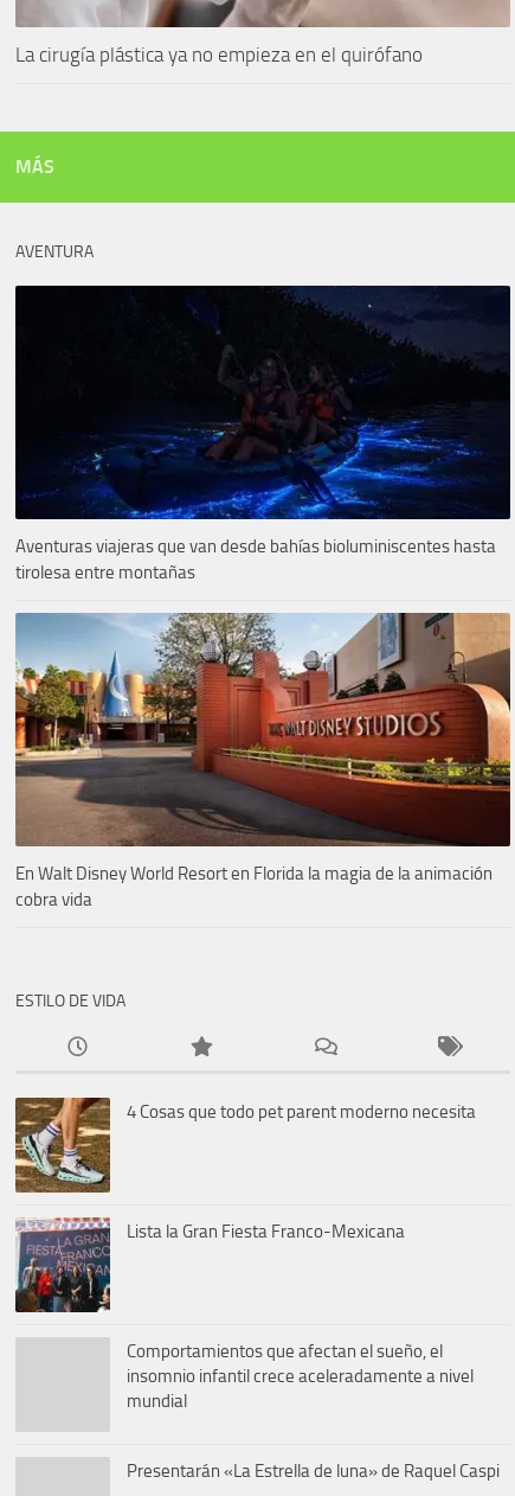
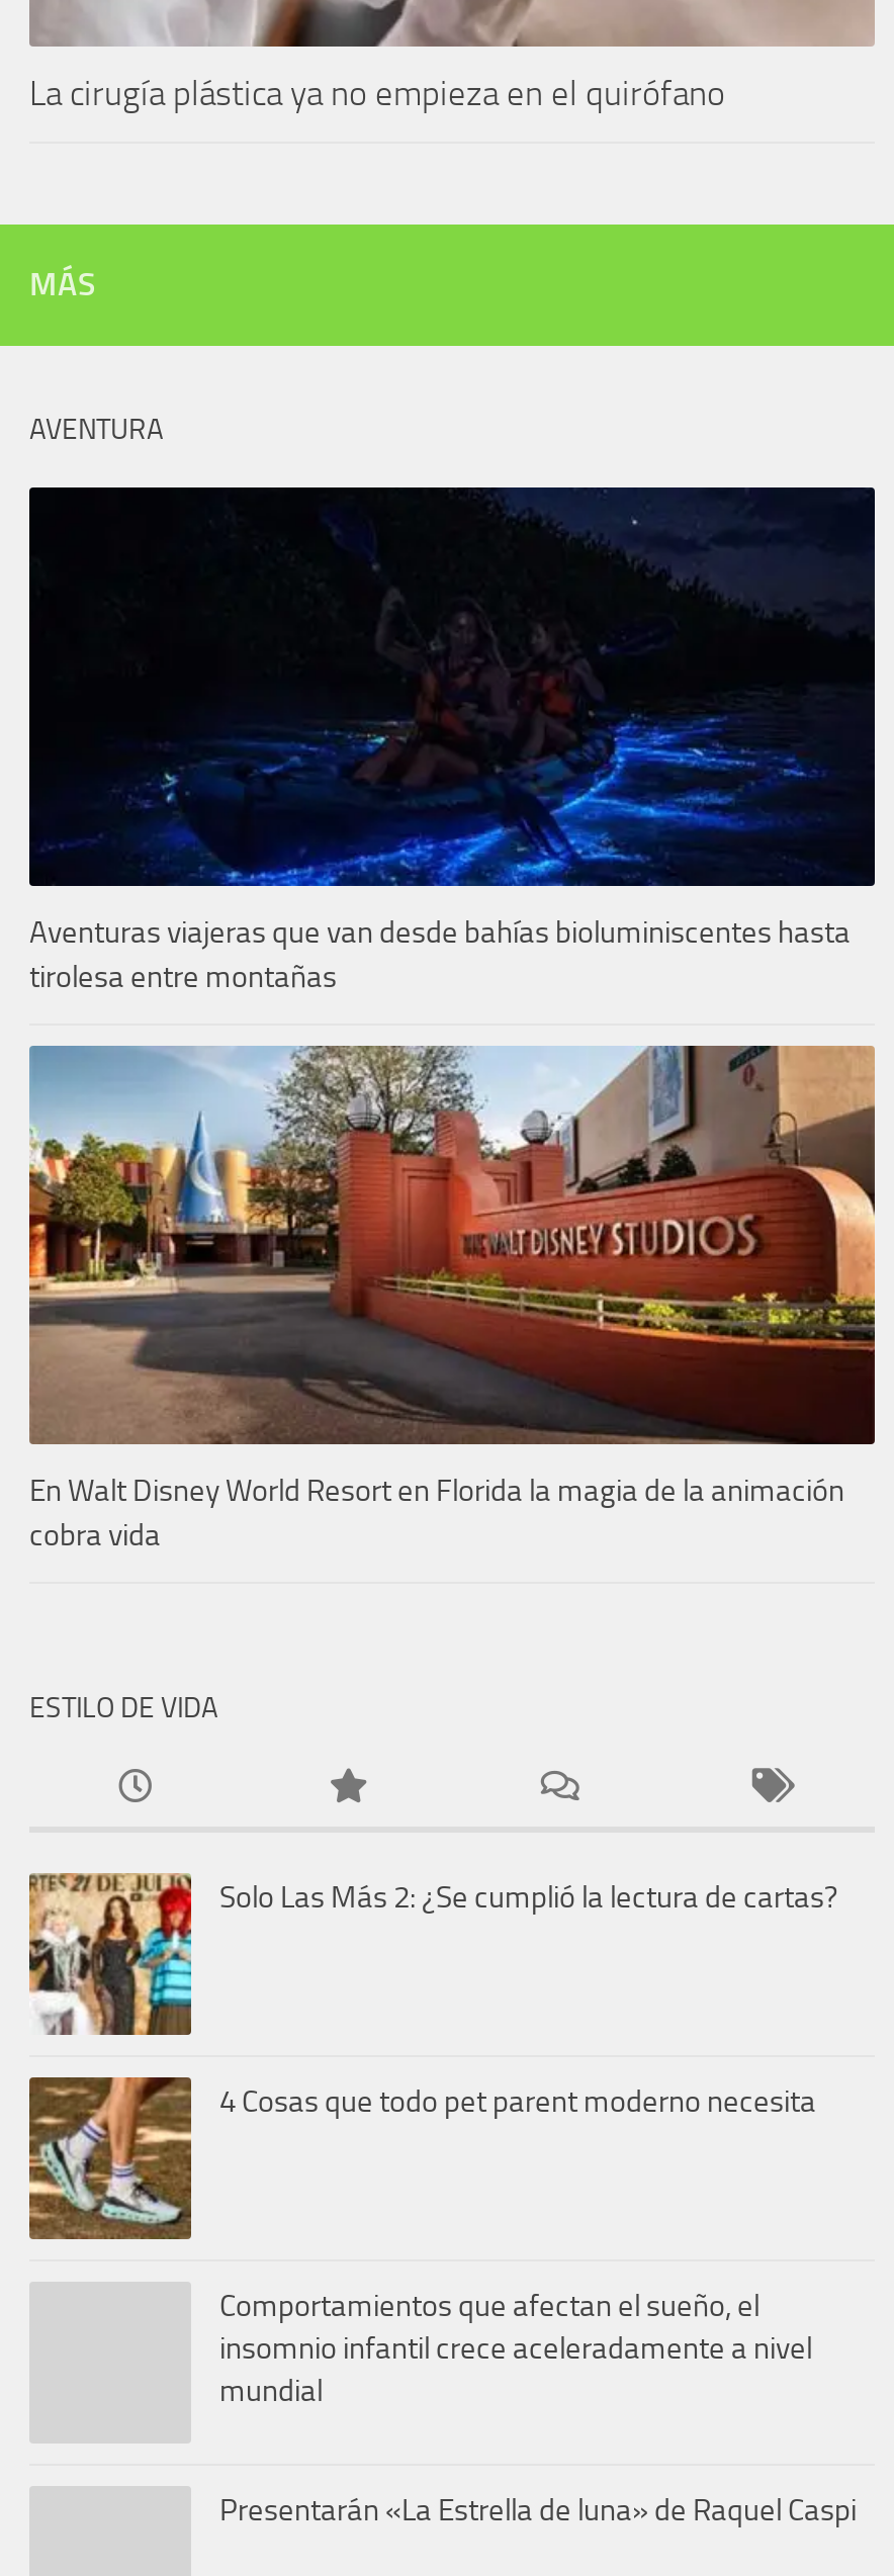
+ [image]
+ Solo Las Más 2: ¿Se cumplió la lectura de cartas?

moved down: [image] | 4 Cosas que todo pet parent moderno necesita

- [image]
- Lista la Gran Fiesta Franco-Mexicana
